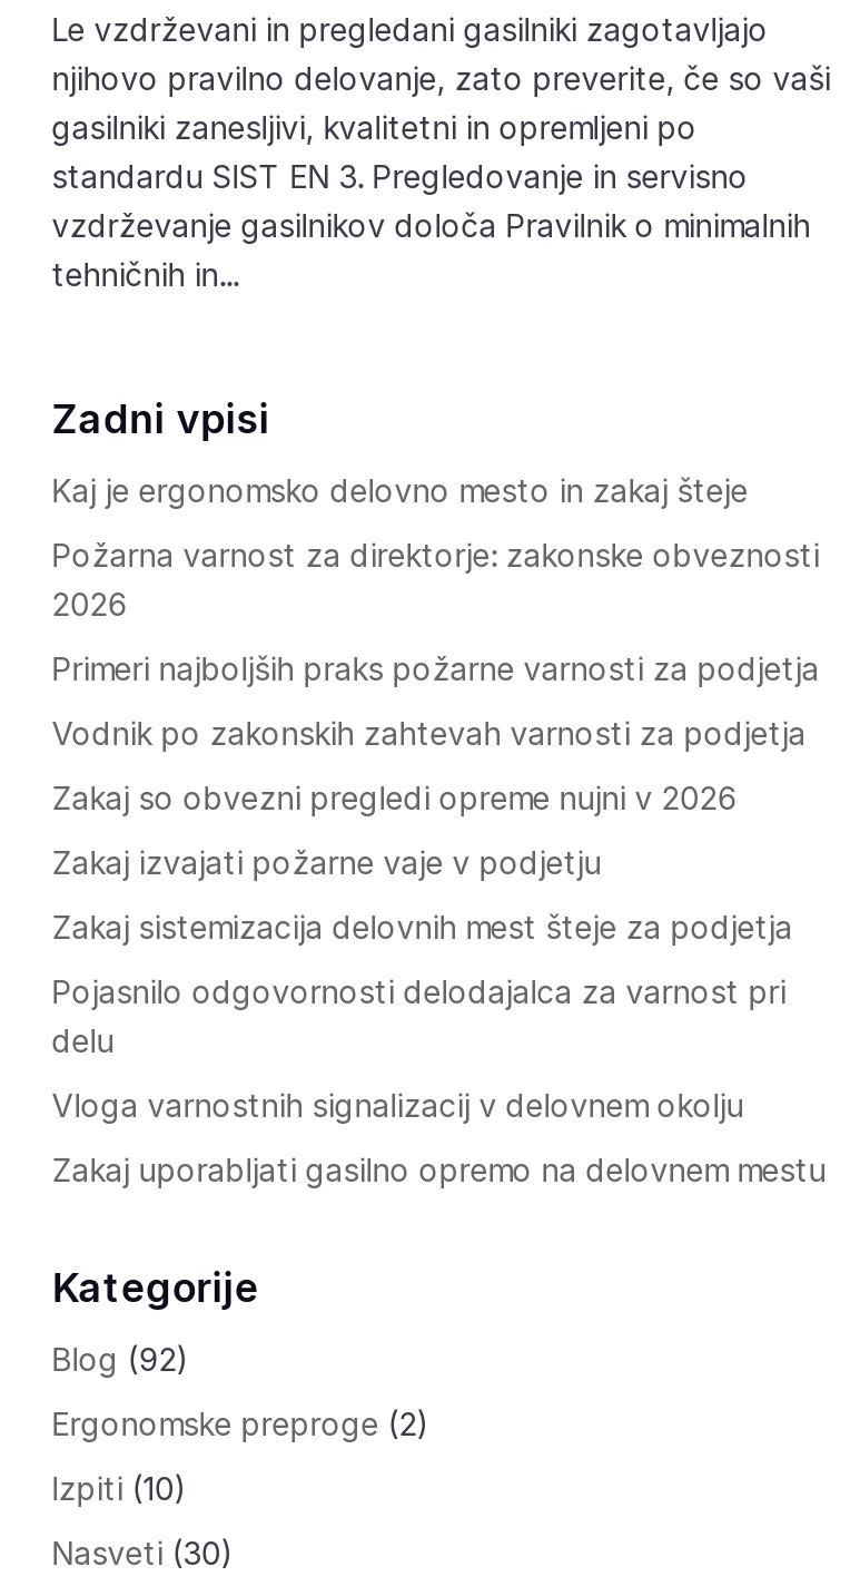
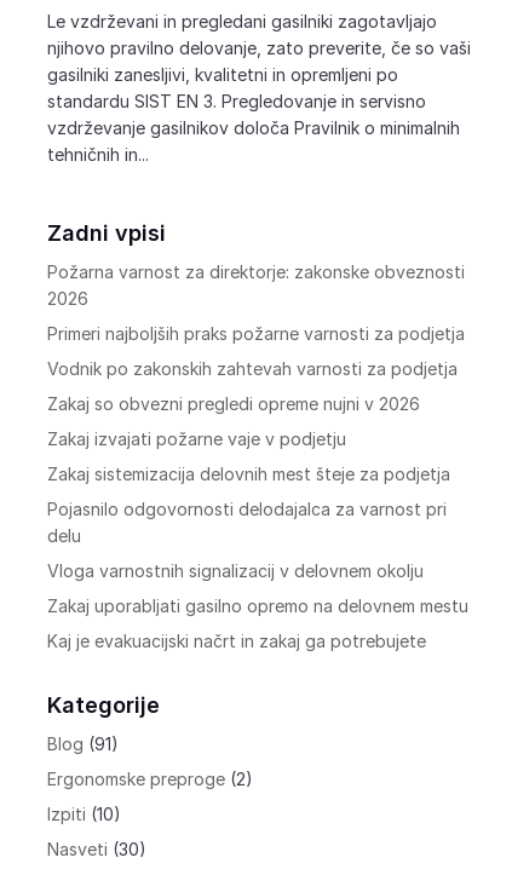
- Kaj je ergonomsko delovno mesto in zakaj šteje

moved up: Požarna varnost za direktorje: zakonske obveznosti | 2026 | Primeri najboljših praks požarne varnosti za podjetja | ... | Vloga varnostnih signalizacij v delovnem okolju | Zakaj uporabljati gasilno opremo na delovnem mestu

+ Kaj je evakuacijski načrt in zakaj ga potrebujete

- Blog (92)
+ Blog (91)
